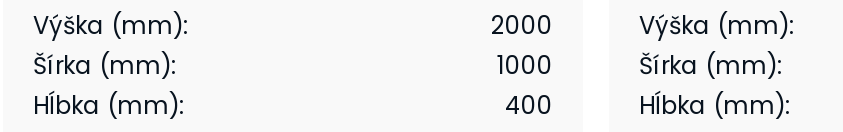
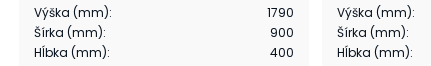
- 2000
+ 1790

- 1000
+ 900
